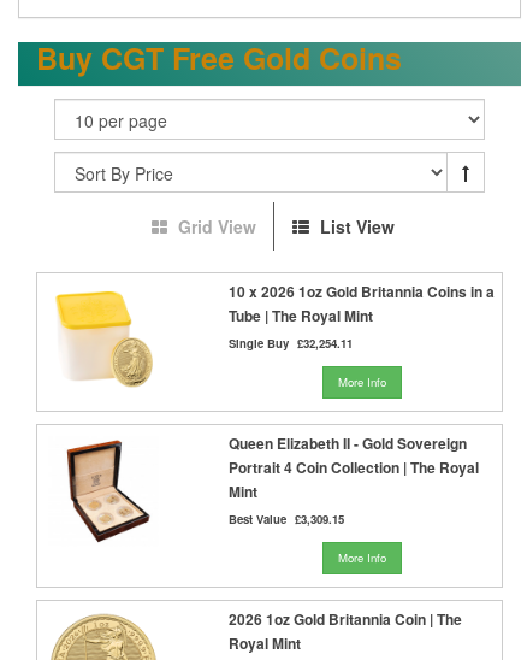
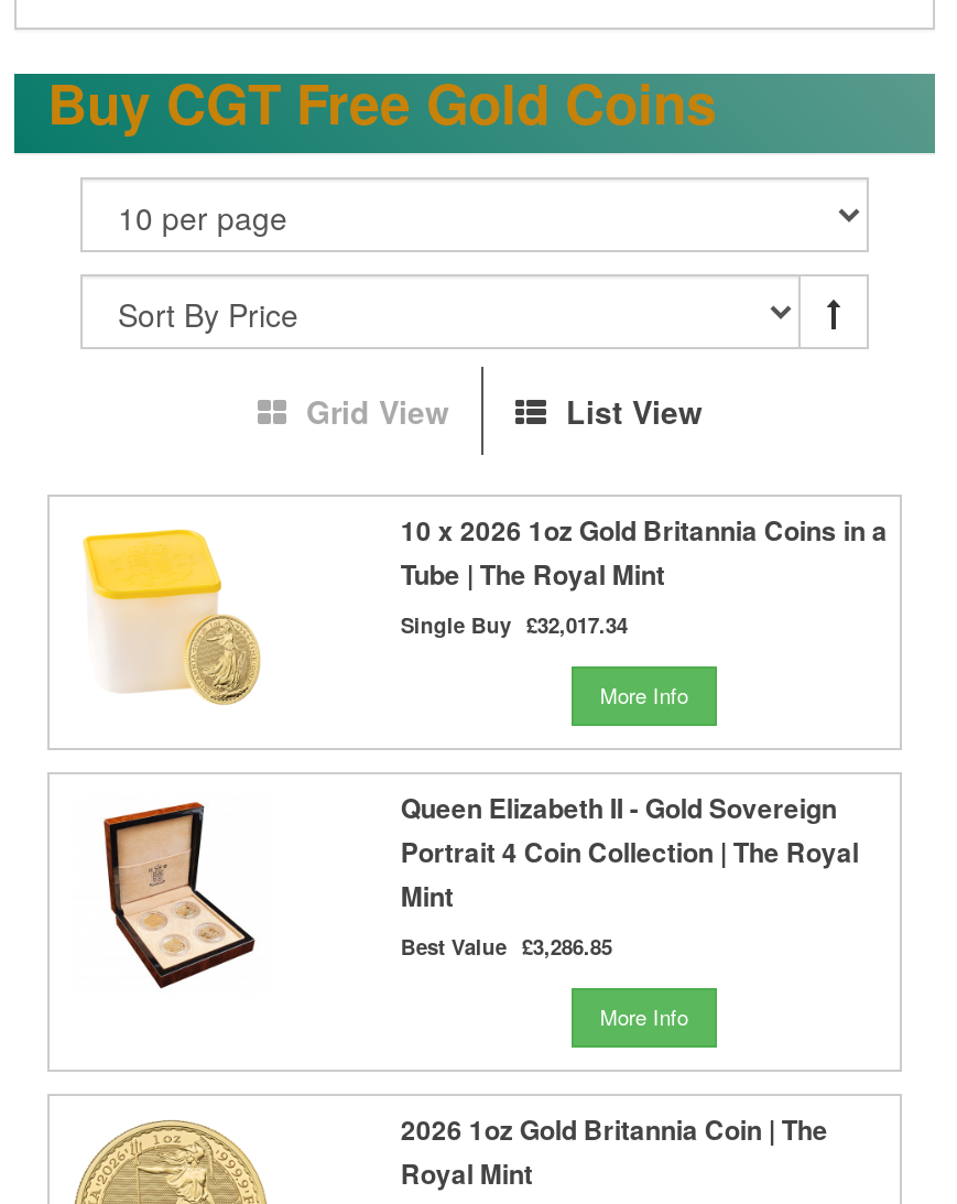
- Single Buy £32,254.11
+ Single Buy £32,017.34

- Best Value £3,309.15
+ Best Value £3,286.85
